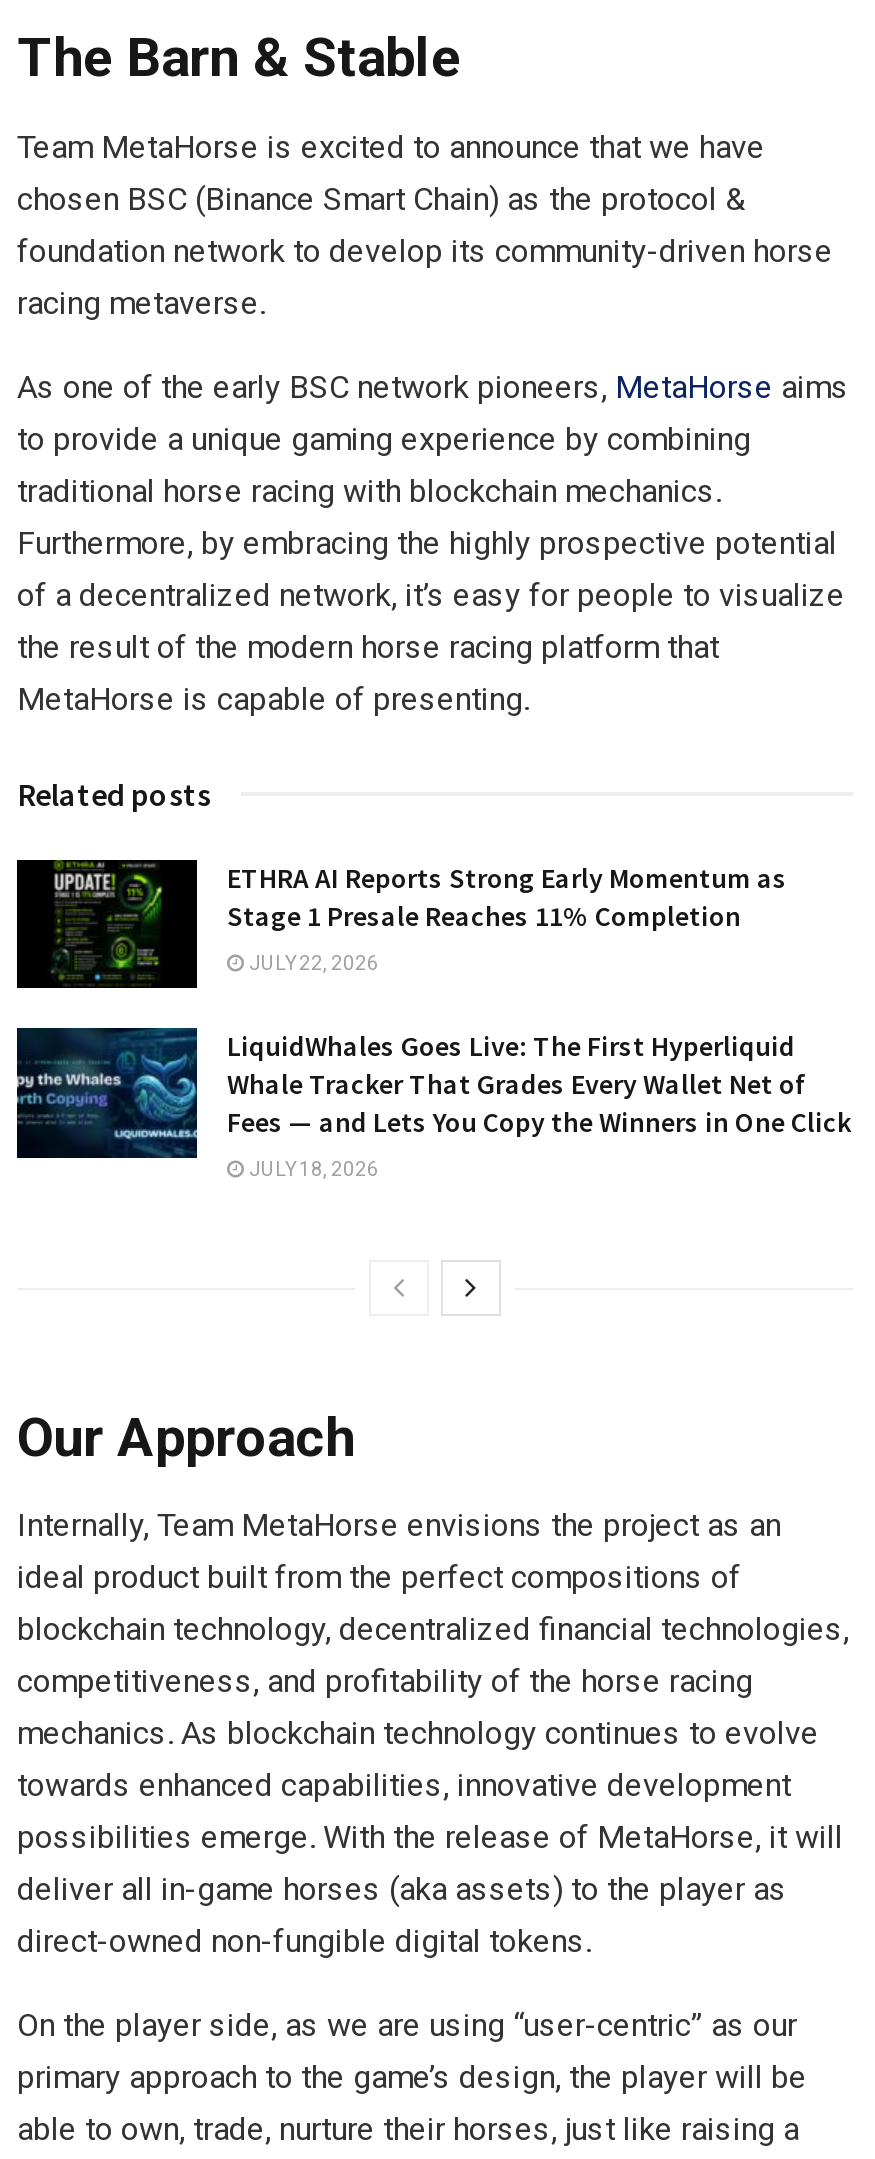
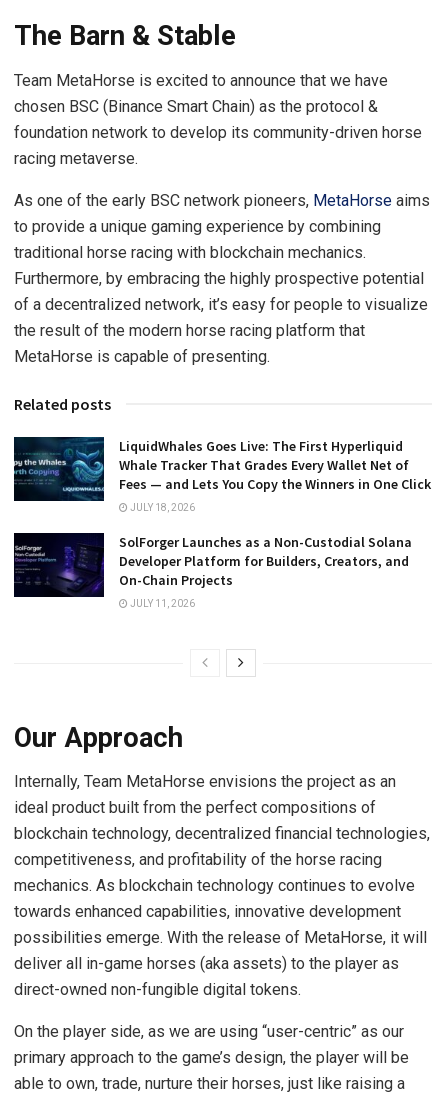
- [image]
- ETHRA AI Reports Strong Early Momentum as
- Stage 1 Presale Reaches 11% Completion
- JULY 22, 2026

moved up: [image] | LiquidWhales Goes Live: The First Hyperliquid | Whale Tracker That Grades Every Wallet Net of | Fees — and Lets You Copy the Winners in One Click | JULY 18, 2026

+ [image]
+ SolForger Launches as a Non-Custodial Solana
+ Developer Platform for Builders, Creators, and
+ On-Chain Projects
+ JULY 11, 2026
